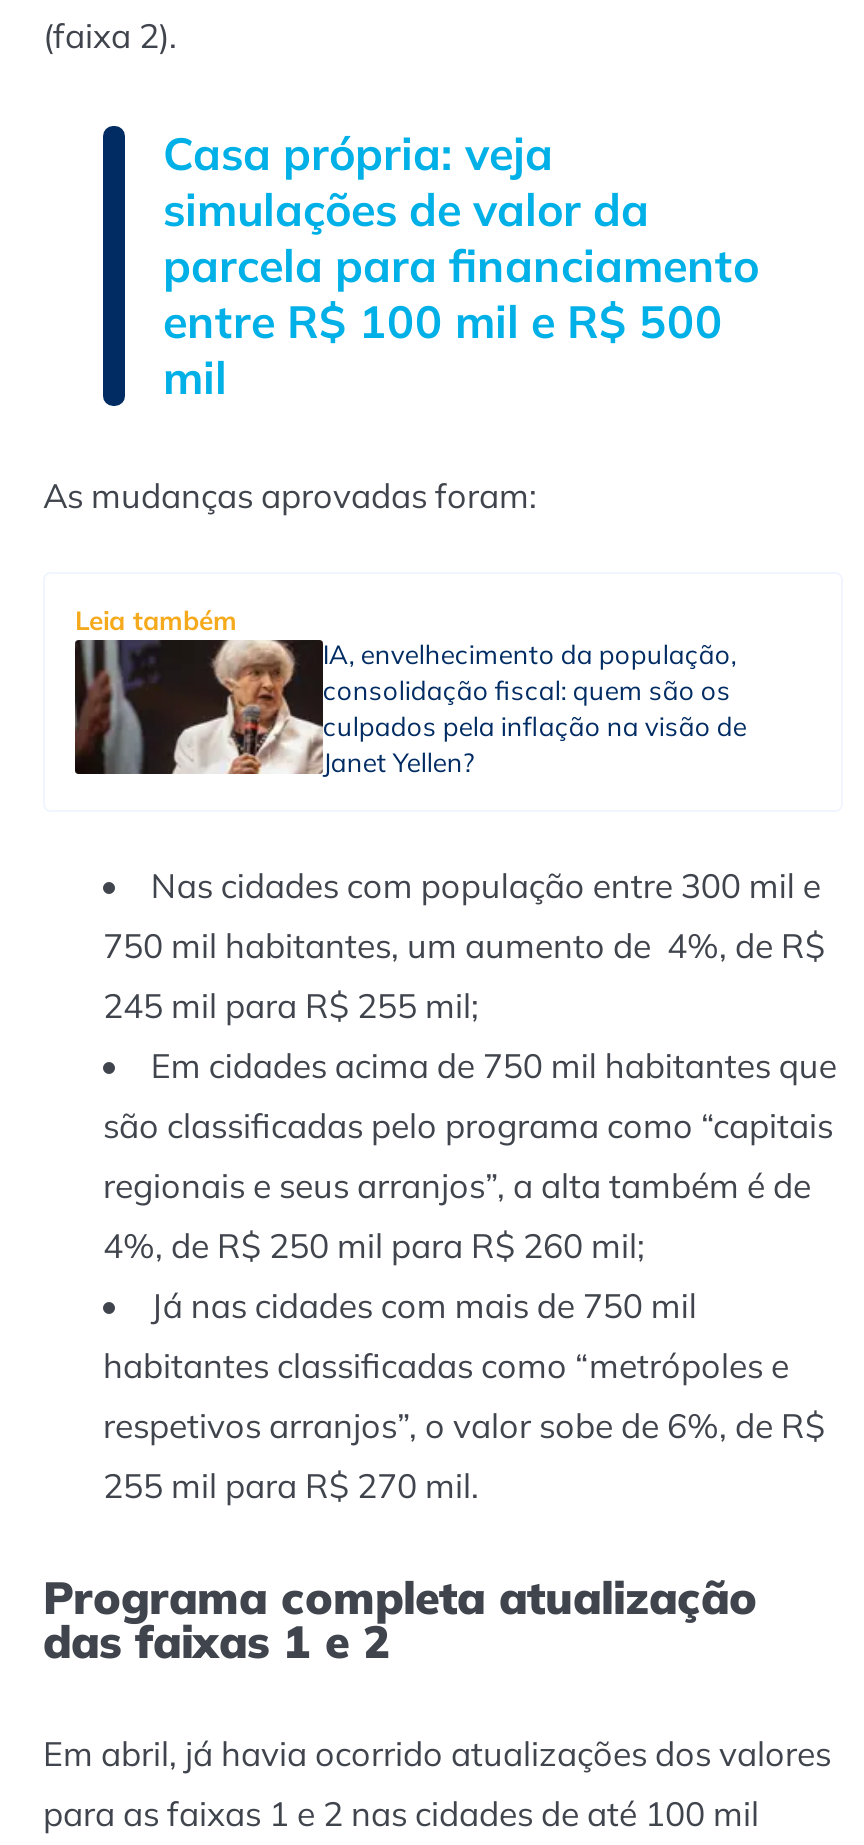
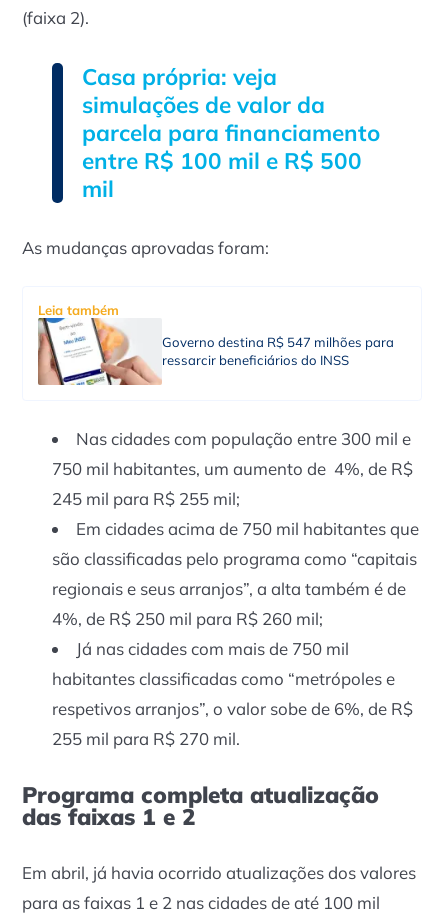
- [image]
- IA, envelhecimento da população,
- consolidação fiscal: quem são os
- culpados pela inflação na visão de
- Janet Yellen?
+ [image]
+ Governo destina R$ 547 milhões para
+ ressarcir beneficiários do INSS
